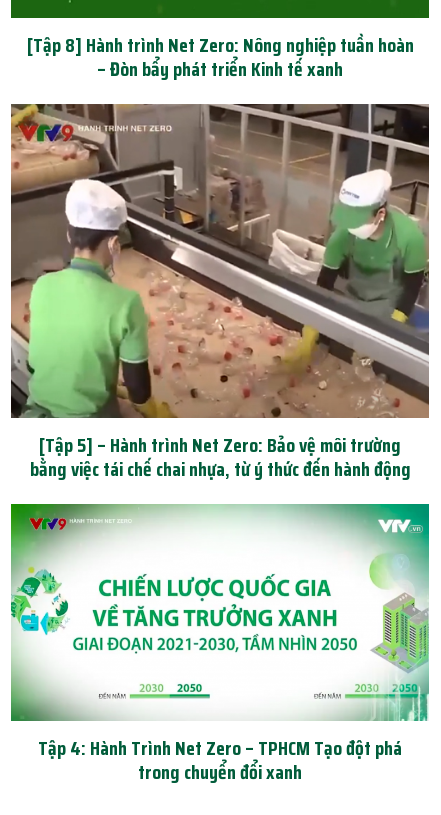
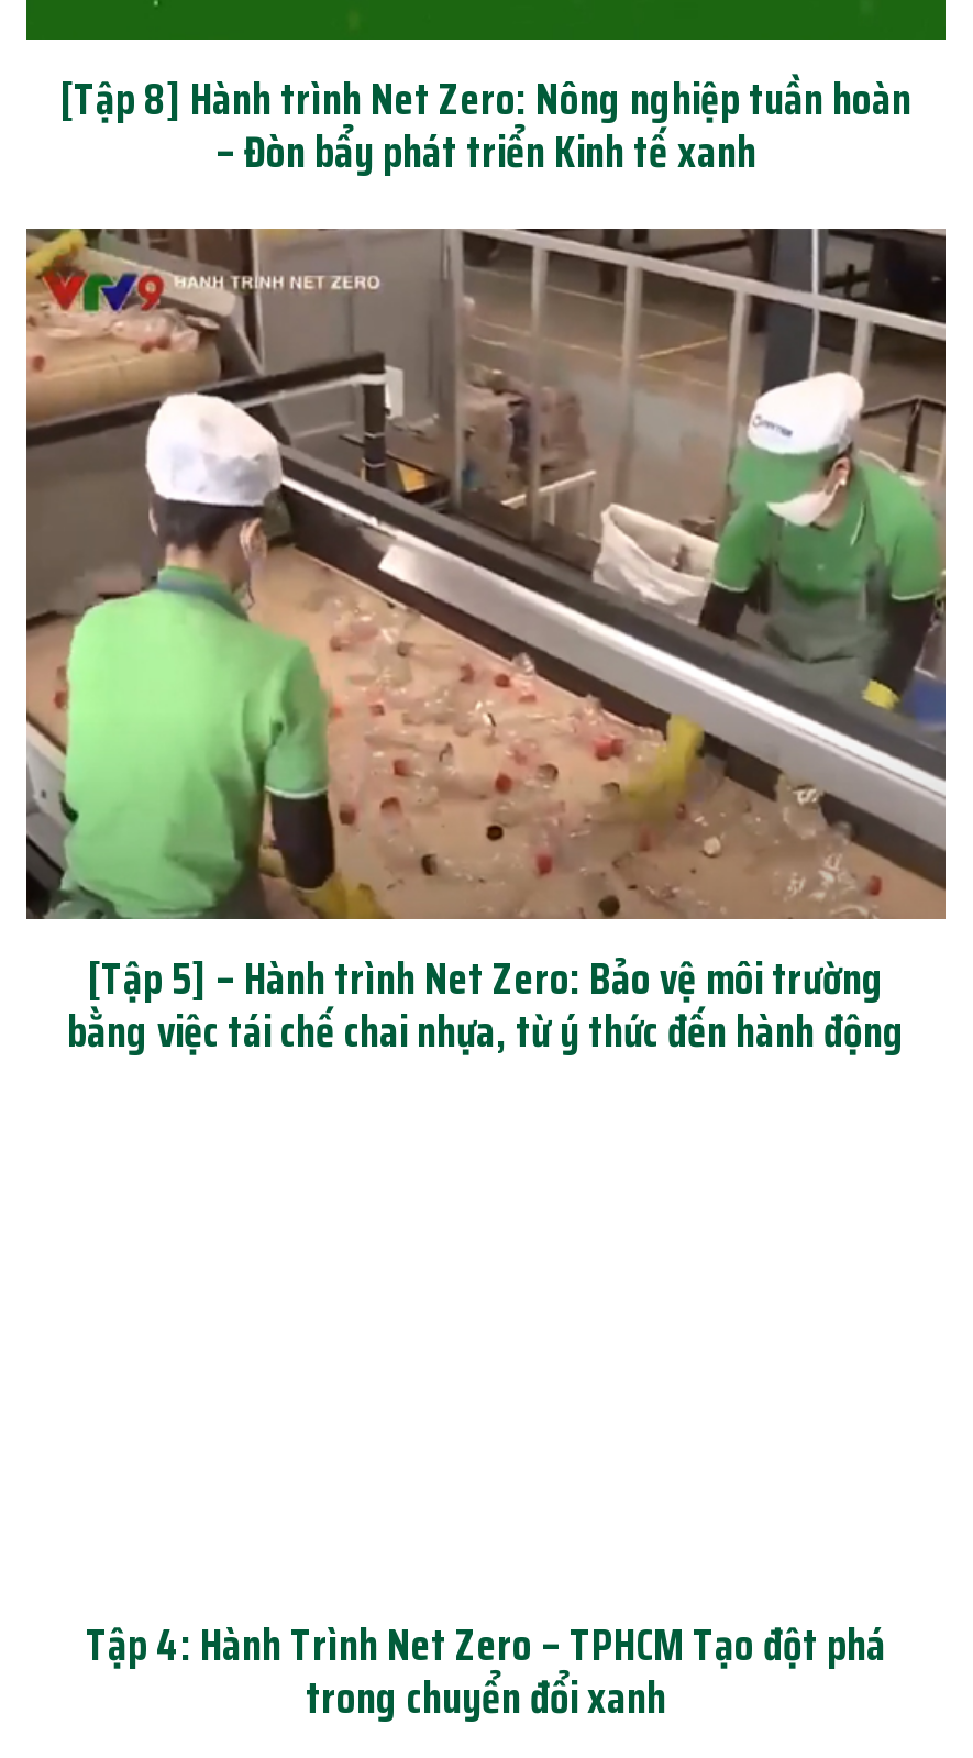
- [image]
